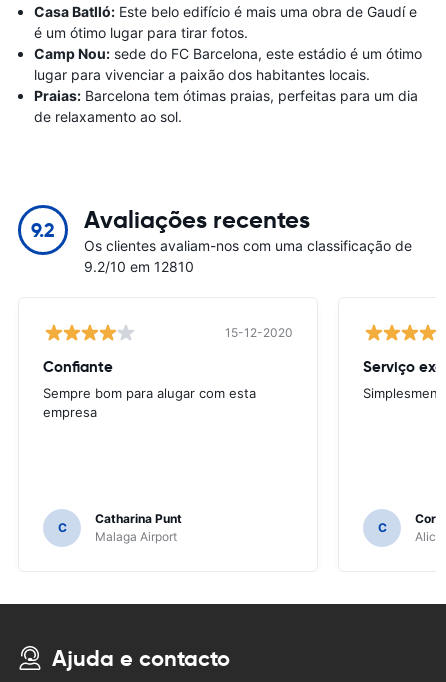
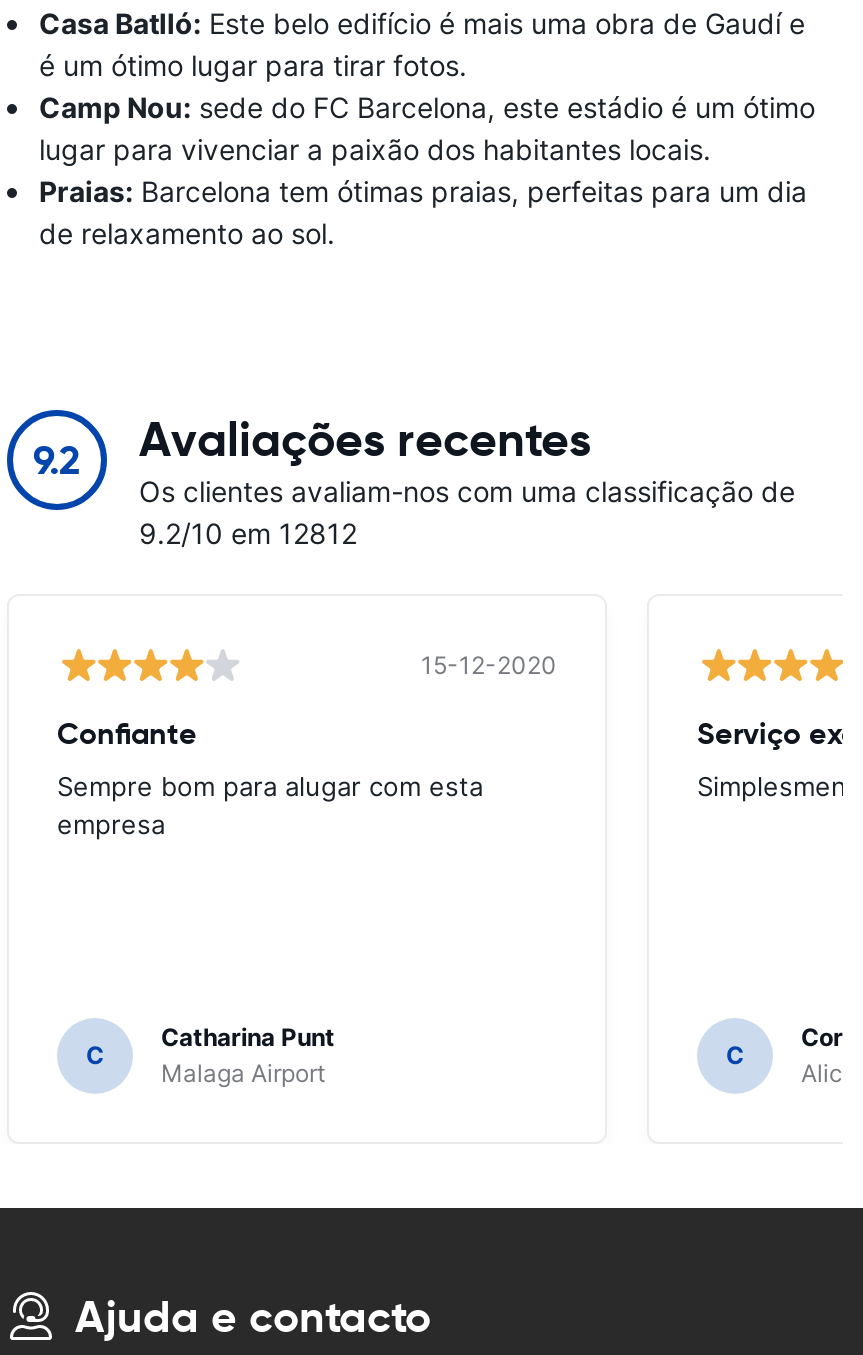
- 9.2/10 em 12810
+ 9.2/10 em 12812
